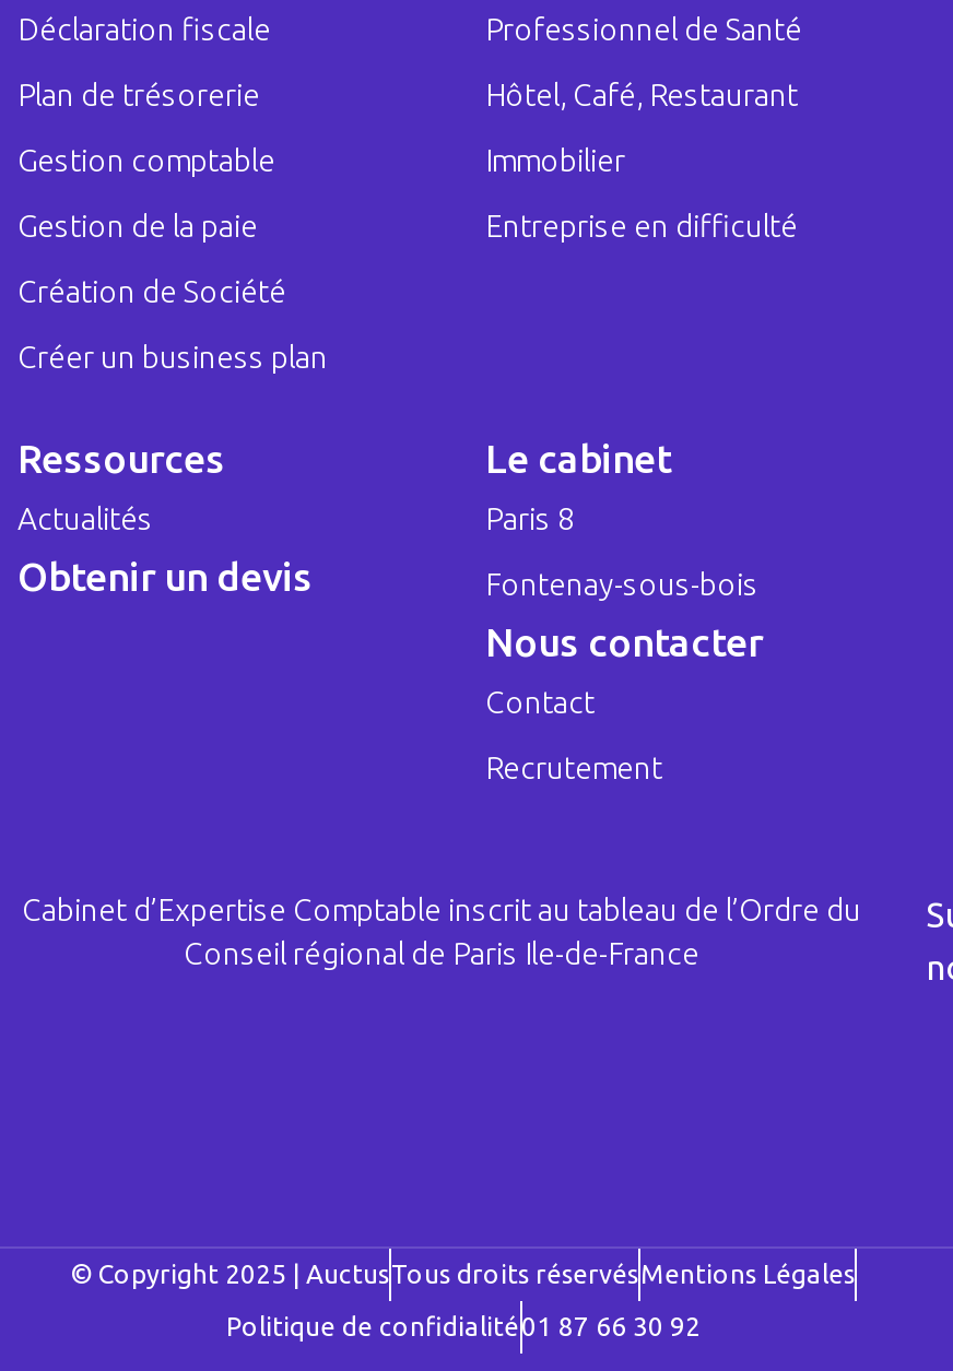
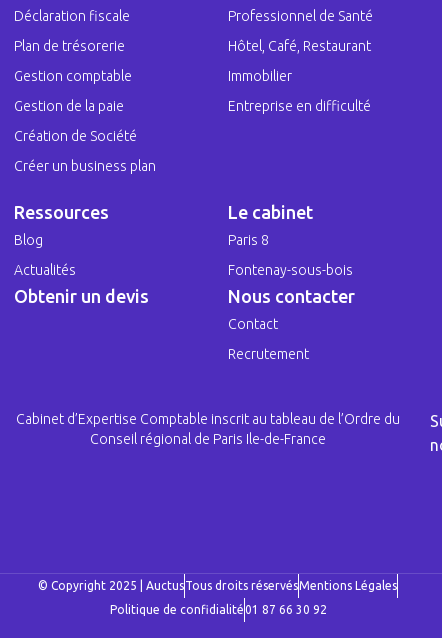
moved down: Actualités | Obtenir un devis

+ Blog
